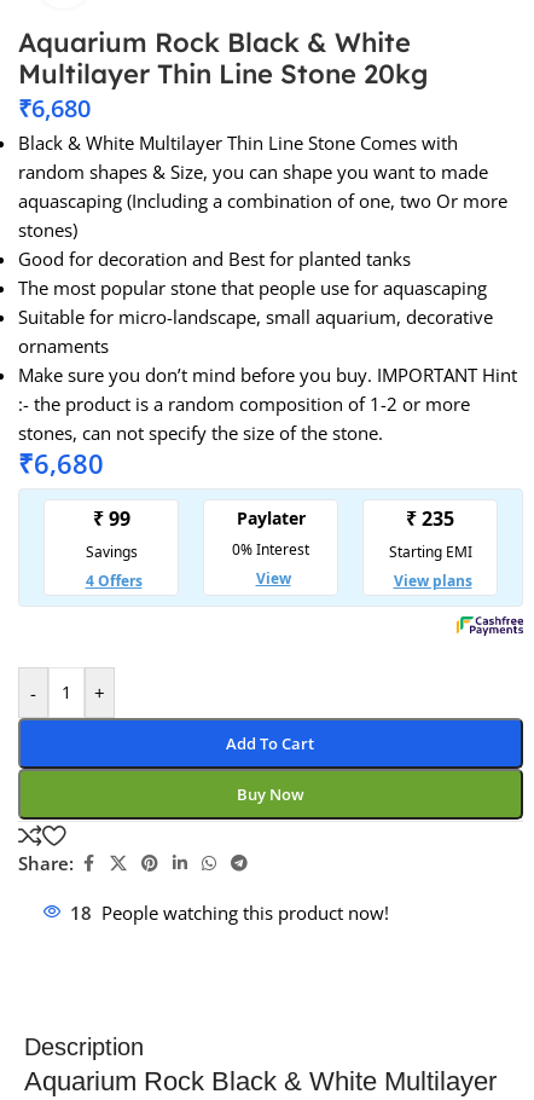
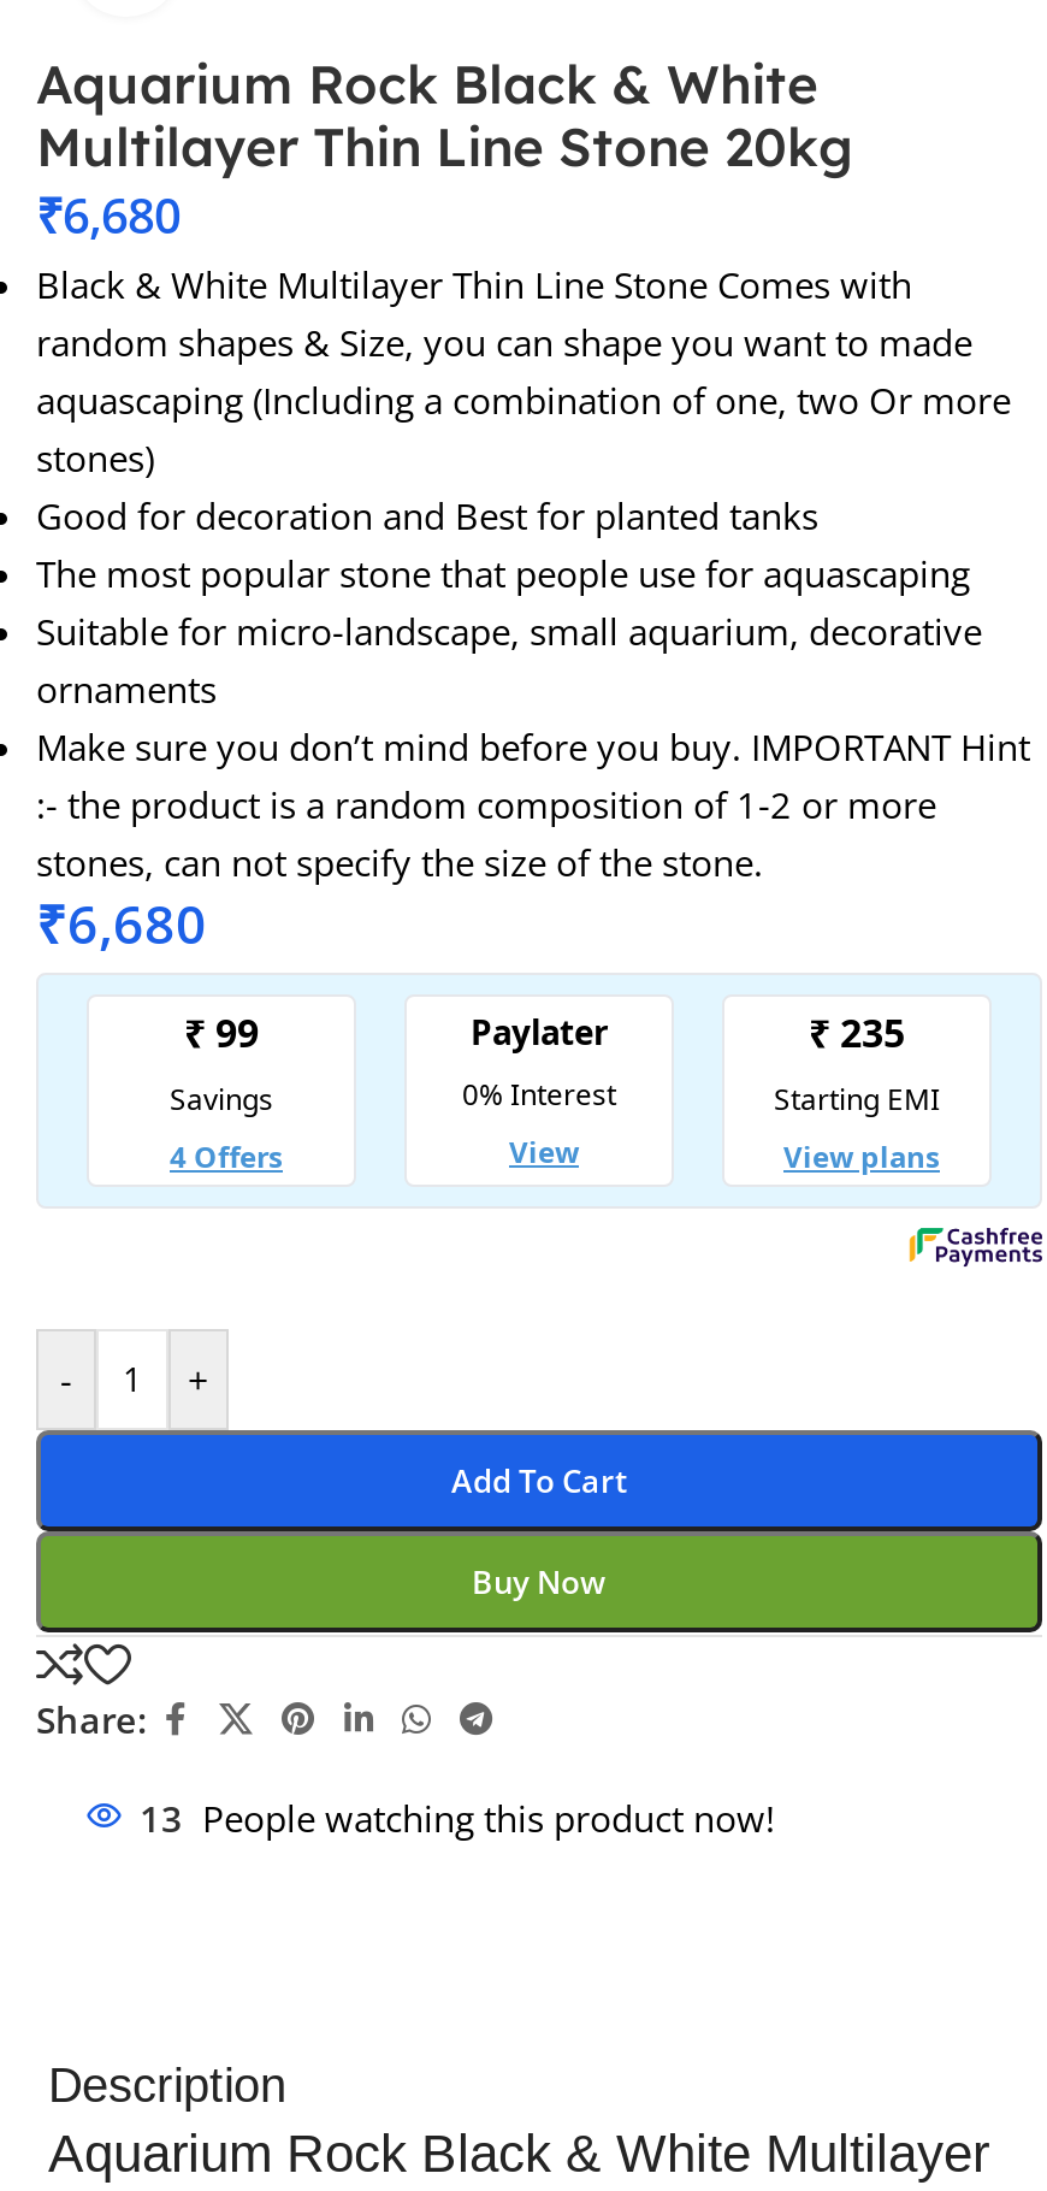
- 18 People watching this product now!
+ 13 People watching this product now!
